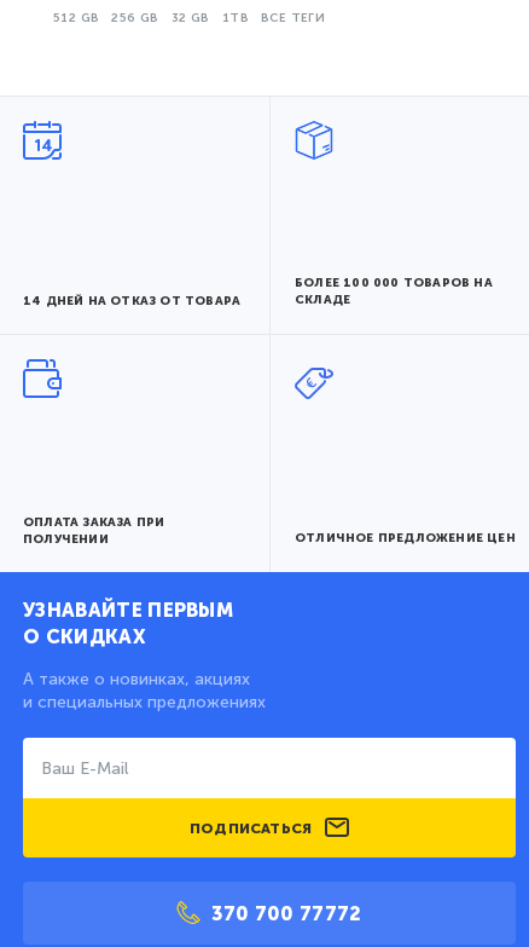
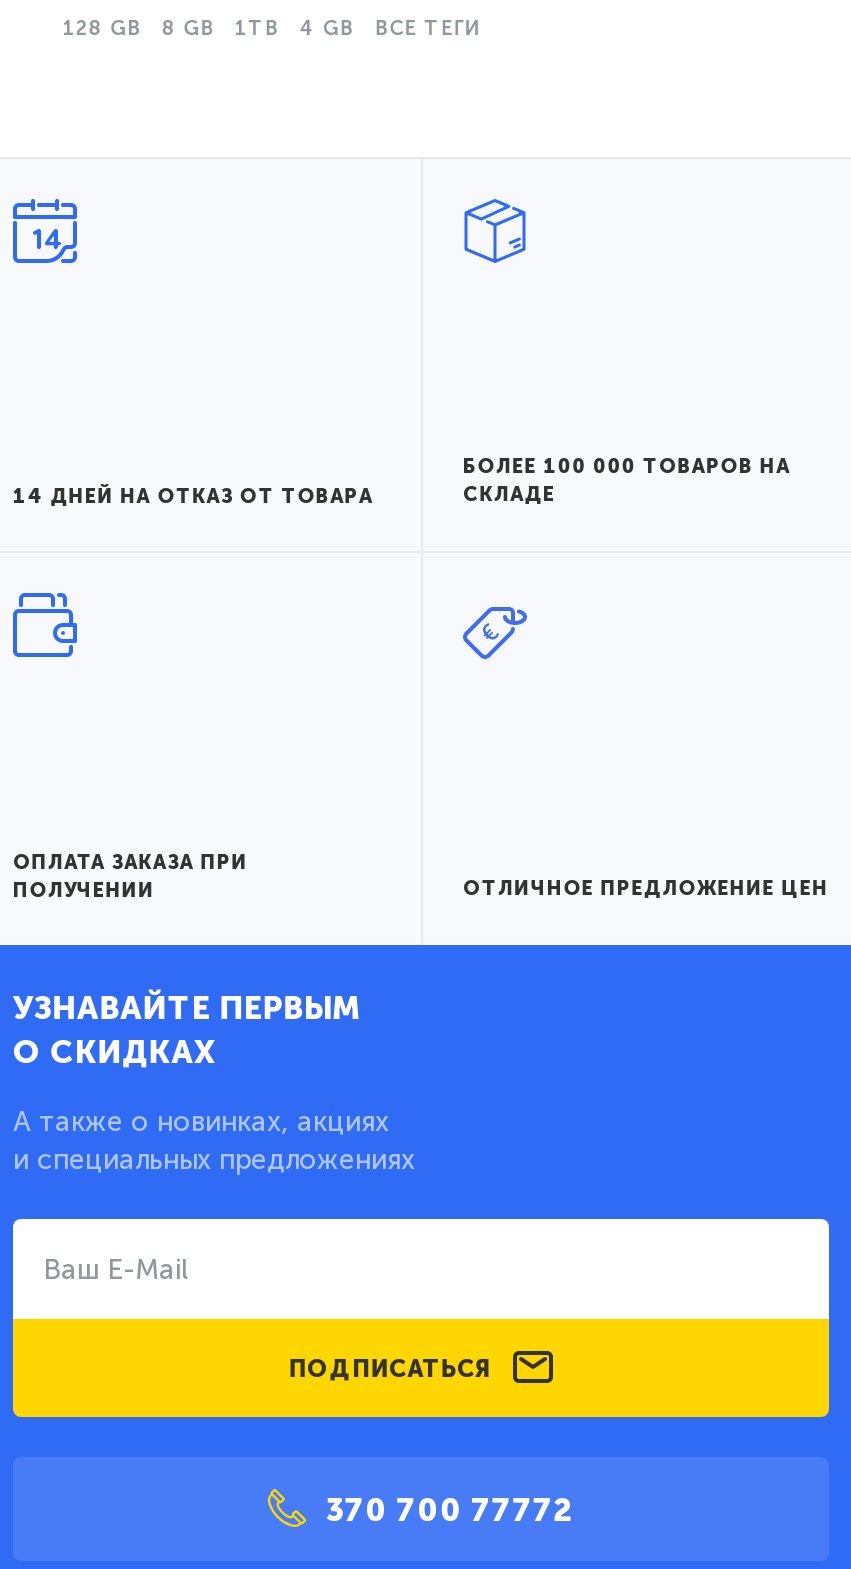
- 512 GB
- 256 GB
- 32 GB
+ 128 GB
+ 8 GB

+ 4 GB
